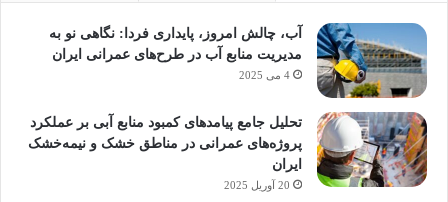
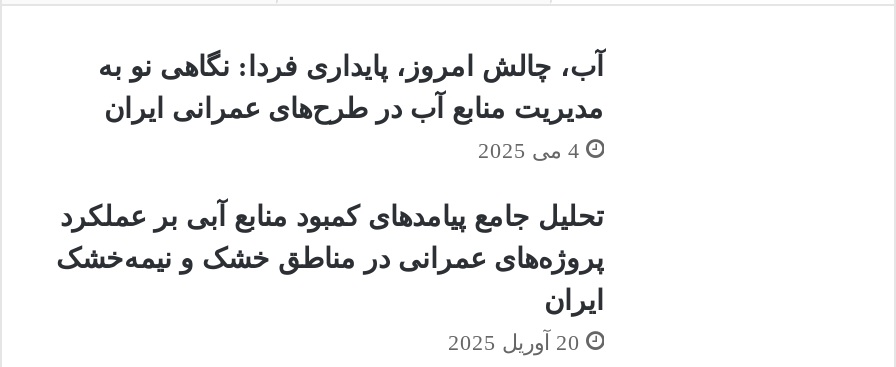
- [image]

- [image]
